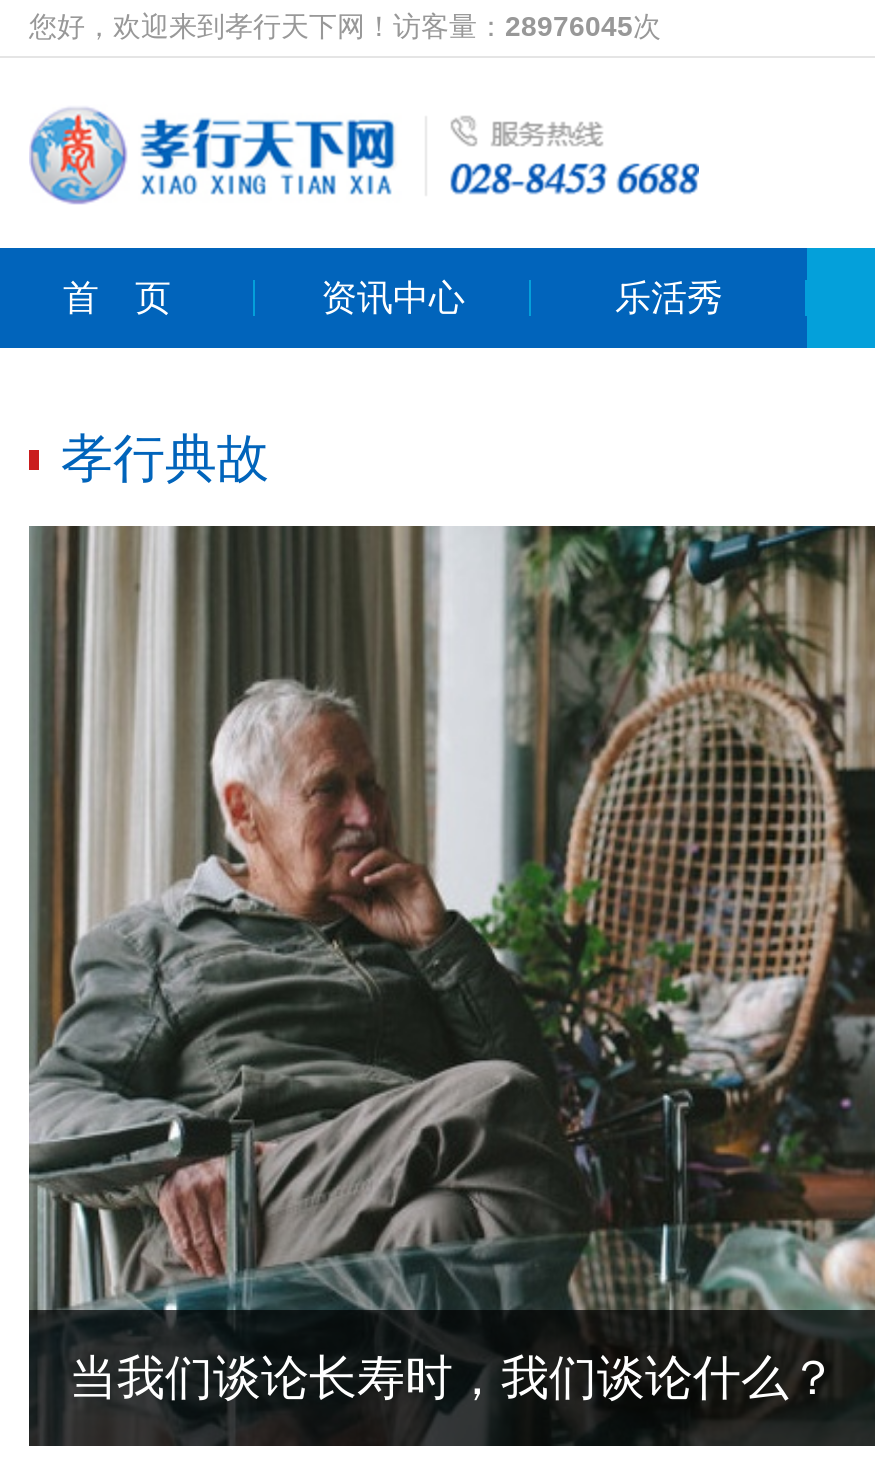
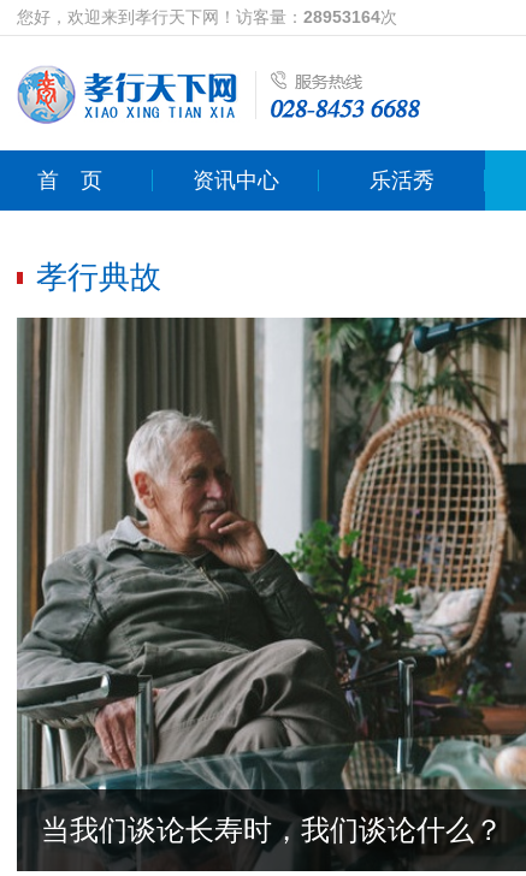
- 您好，欢迎来到孝行天下网！访客量：28976045次
+ 您好，欢迎来到孝行天下网！访客量：28953164次
